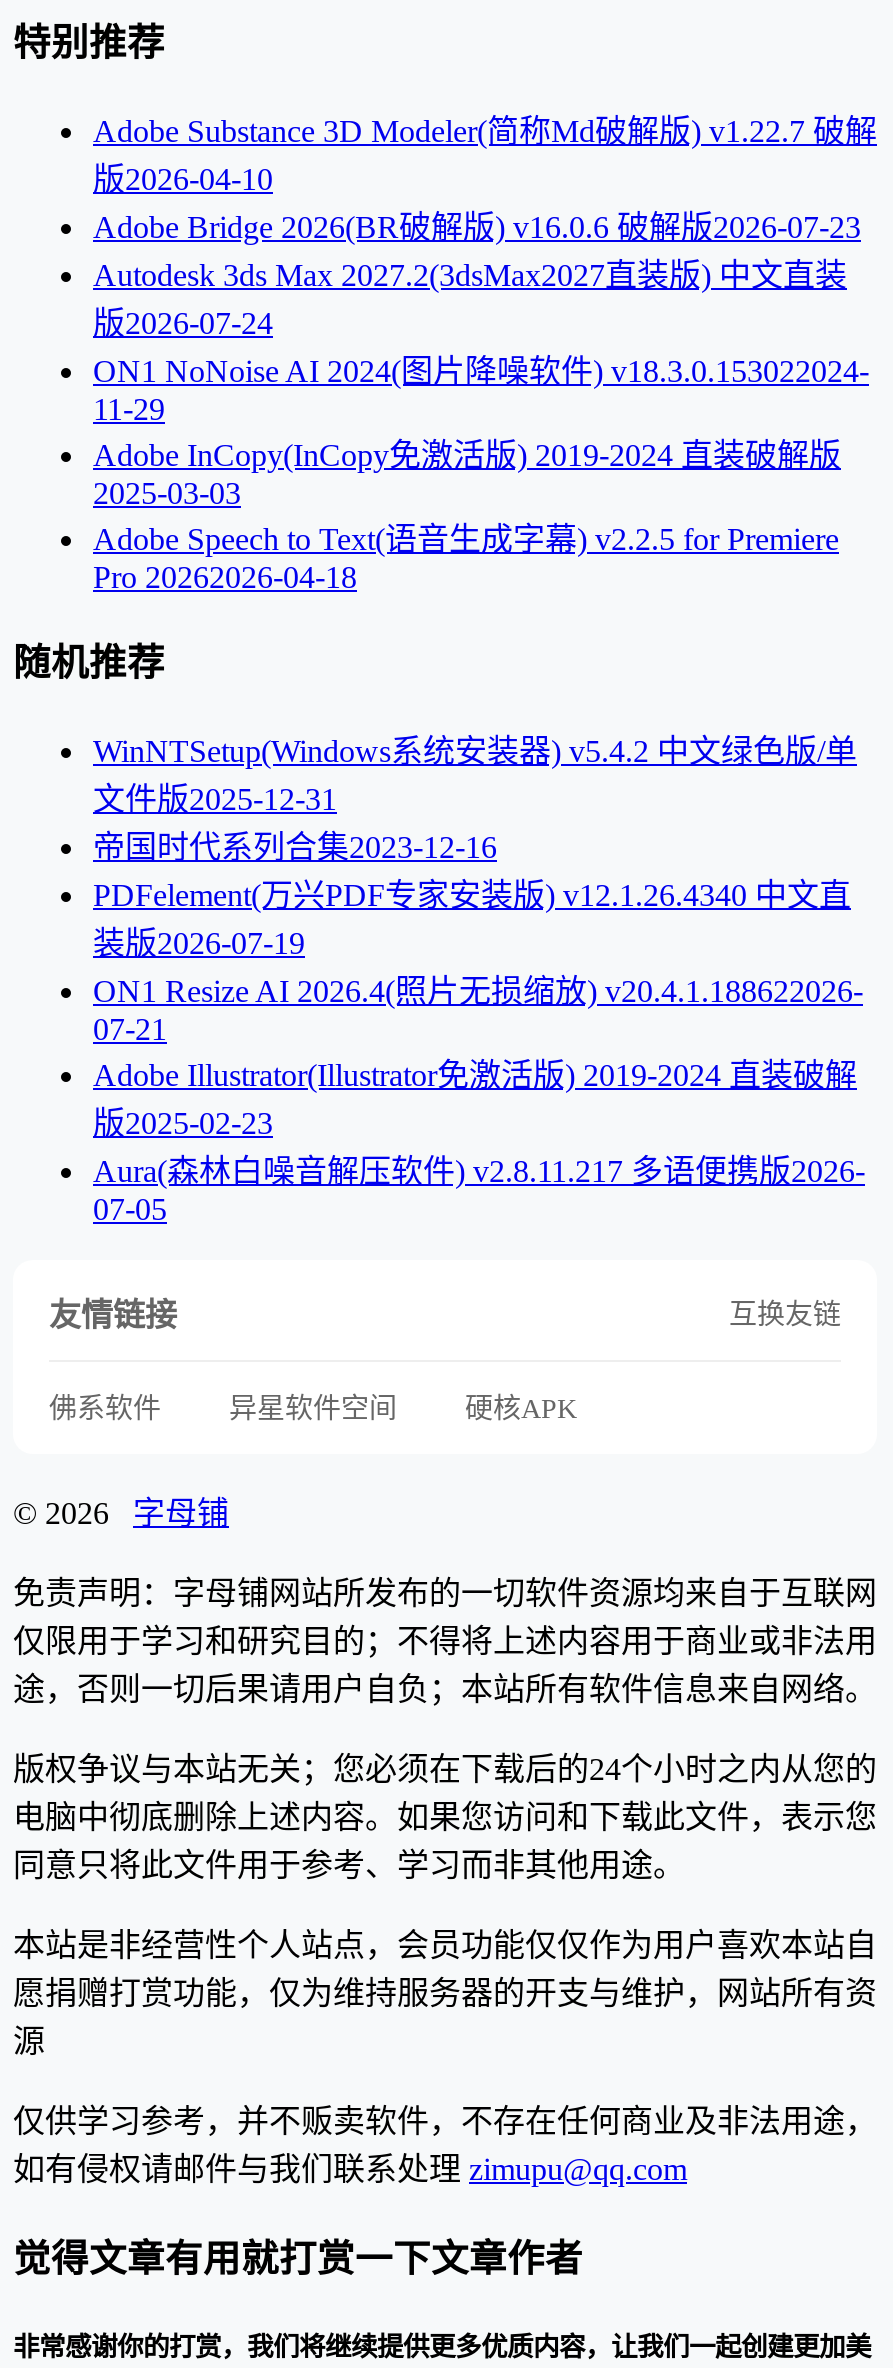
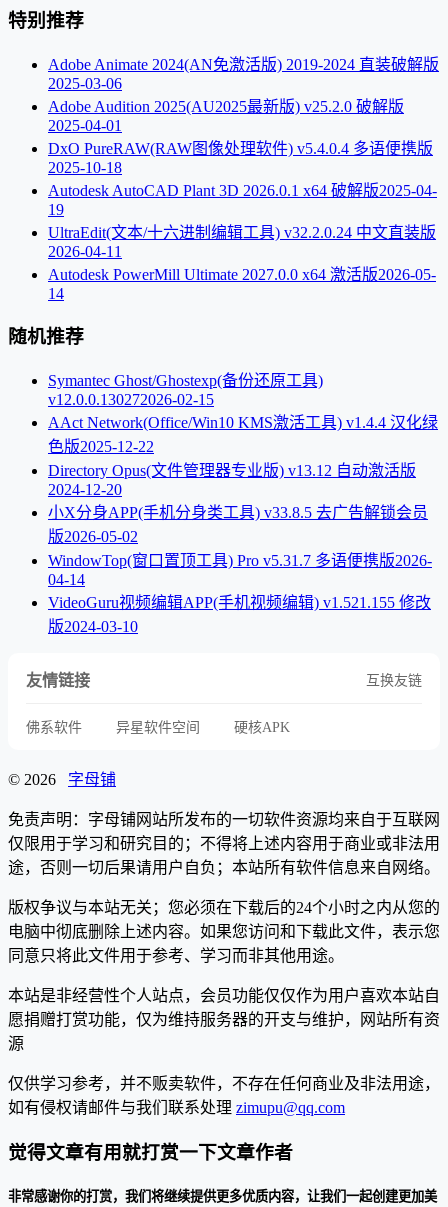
- Adobe Substance 3D Modeler(简称Md破解版) v1.22.7 破解
- 版2026-04-10
- Adobe Bridge 2026(BR破解版) v16.0.6 破解版2026-07-23
- Autodesk 3ds Max 2027.2(3dsMax2027直装版) 中文直装
- 版2026-07-24
- ON1 NoNoise AI 2024(图片降噪软件) v18.3.0.153022024-
- 11-29
- Adobe InCopy(InCopy免激活版) 2019-2024 直装破解版
- 2025-03-03
- Adobe Speech to Text(语音生成字幕) v2.2.5 for Premiere
- Pro 20262026-04-18
+ Adobe Animate 2024(AN免激活版) 2019-2024 直装破解版
+ 2025-03-06
+ Adobe Audition 2025(AU2025最新版) v25.2.0 破解版
+ 2025-04-01
+ DxO PureRAW(RAW图像处理软件) v5.4.0.4 多语便携版
+ 2025-10-18
+ Autodesk AutoCAD Plant 3D 2026.0.1 x64 破解版2025-04-
+ 19
+ UltraEdit(文本/十六进制编辑工具) v32.2.0.24 中文直装版
+ 2026-04-11
+ Autodesk PowerMill Ultimate 2027.0.0 x64 激活版2026-05-
+ 14

- WinNTSetup(Windows系统安装器) v5.4.2 中文绿色版/单
- 文件版2025-12-31
- 帝国时代系列合集2023-12-16
- PDFelement(万兴PDF专家安装版) v12.1.26.4340 中文直
- 装版2026-07-19
- ON1 Resize AI 2026.4(照片无损缩放) v20.4.1.188622026-
- 07-21
- Adobe Illustrator(Illustrator免激活版) 2019-2024 直装破解
- 版2025-02-23
- Aura(森林白噪音解压软件) v2.8.11.217 多语便携版2026-
- 07-05
+ Symantec Ghost/Ghostexp(备份还原工具)
+ v12.0.0.130272026-02-15
+ AAct Network(Office/Win10 KMS激活工具) v1.4.4 汉化绿
+ 色版2025-12-22
+ Directory Opus(文件管理器专业版) v13.12 自动激活版
+ 2024-12-20
+ 小X分身APP(手机分身类工具) v33.8.5 去广告解锁会员
+ 版2026-05-02
+ WindowTop(窗口置顶工具) Pro v5.31.7 多语便携版2026-
+ 04-14
+ VideoGuru视频编辑APP(手机视频编辑) v1.521.155 修改
+ 版2024-03-10
